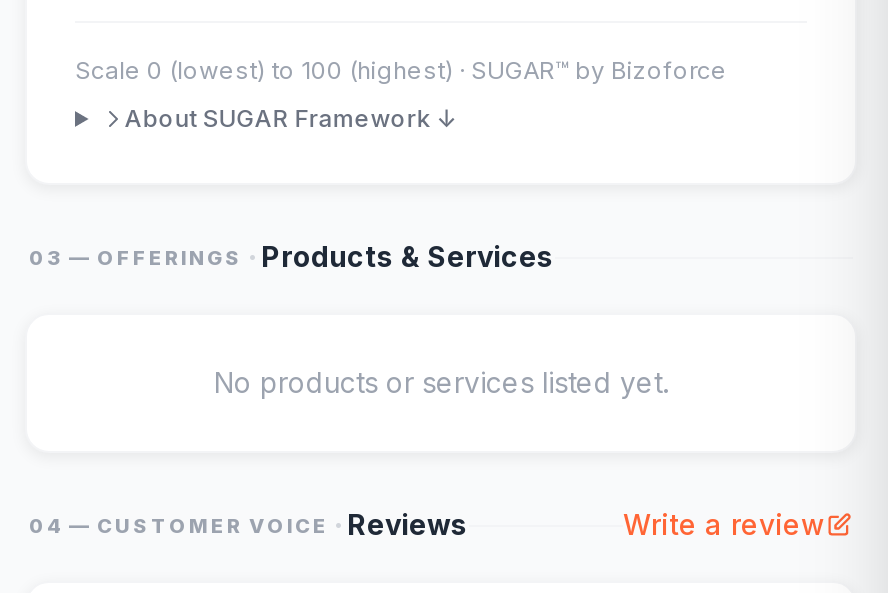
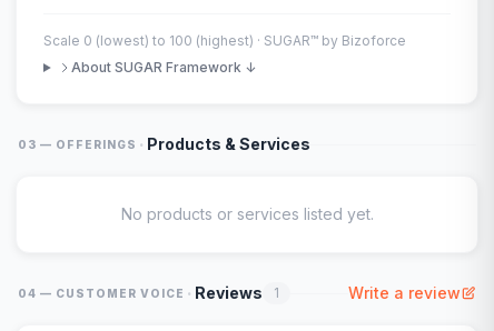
+ 1
